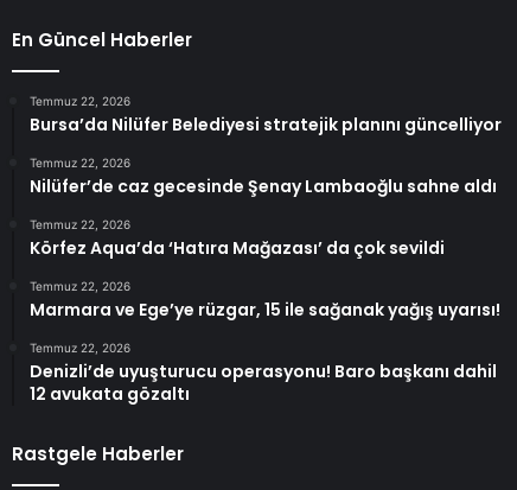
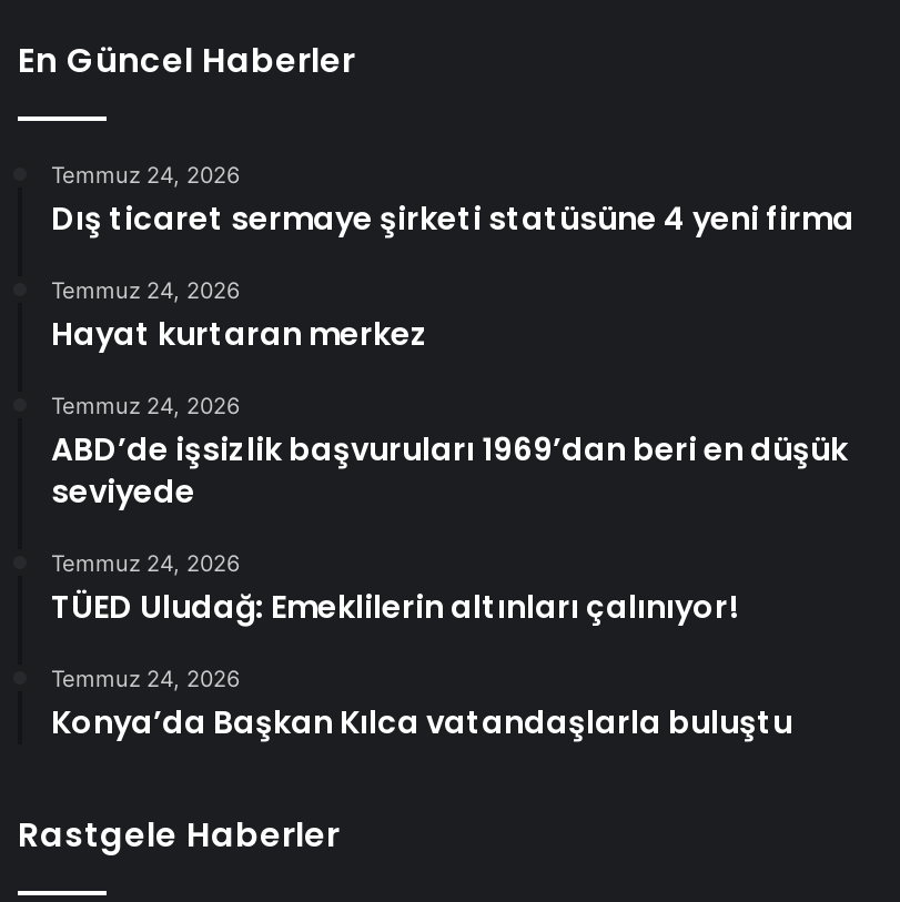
- Temmuz 22, 2026
- Bursa’da Nilüfer Belediyesi stratejik planını güncelliyor
+ Temmuz 24, 2026
+ Dış ticaret sermaye şirketi statüsüne 4 yeni firma

- Temmuz 22, 2026
- Nilüfer’de caz gecesinde Şenay Lambaoğlu sahne aldı
+ Temmuz 24, 2026
+ Hayat kurtaran merkez

- Temmuz 22, 2026
- Körfez Aqua’da ‘Hatıra Mağazası’ da çok sevildi
+ Temmuz 24, 2026
+ ABD’de işsizlik başvuruları 1969’dan beri en düşük
+ seviyede

- Temmuz 22, 2026
- Marmara ve Ege’ye rüzgar, 15 ile sağanak yağış uyarısı!
+ Temmuz 24, 2026
+ TÜED Uludağ: Emeklilerin altınları çalınıyor!

- Temmuz 22, 2026
- Denizli’de uyuşturucu operasyonu! Baro başkanı dahil
- 12 avukata gözaltı
+ Temmuz 24, 2026
+ Konya’da Başkan Kılca vatandaşlarla buluştu
